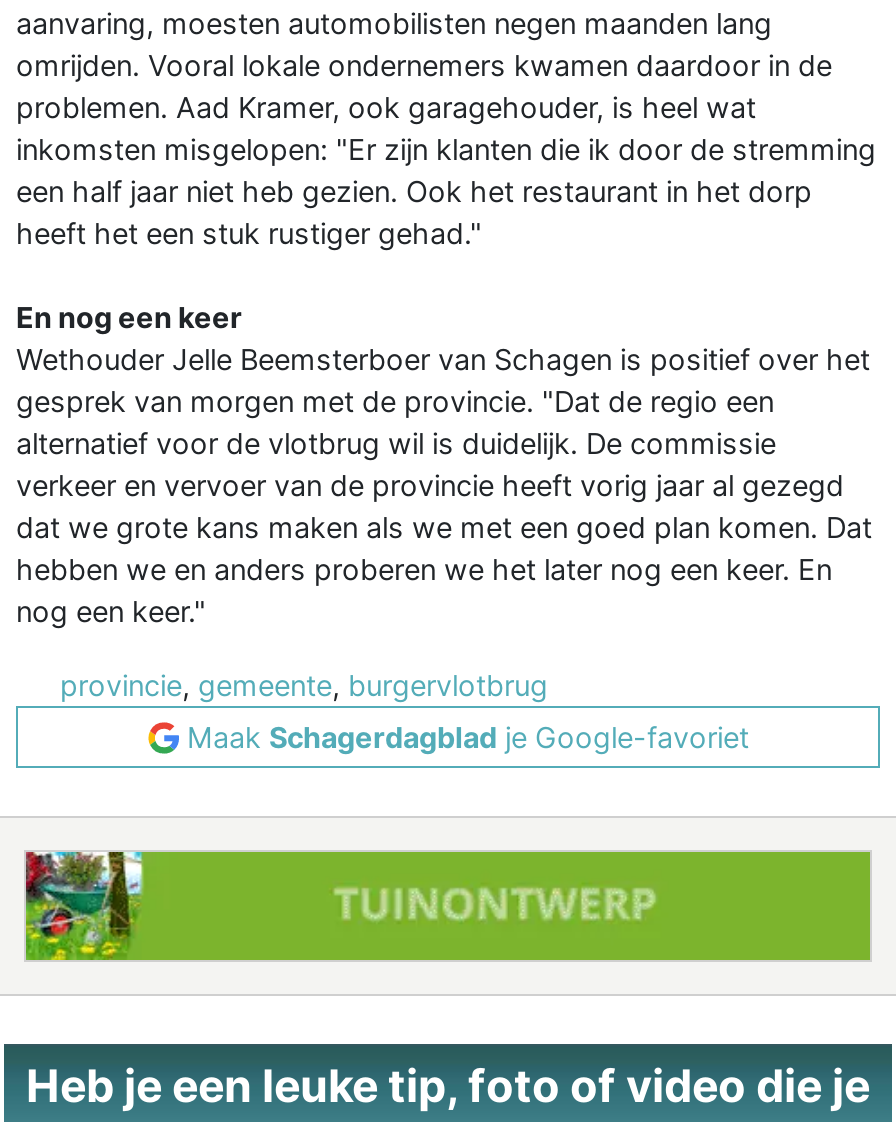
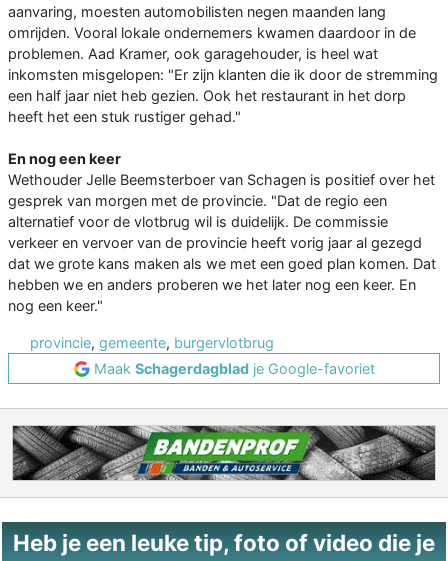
- [image]
+ [image]
